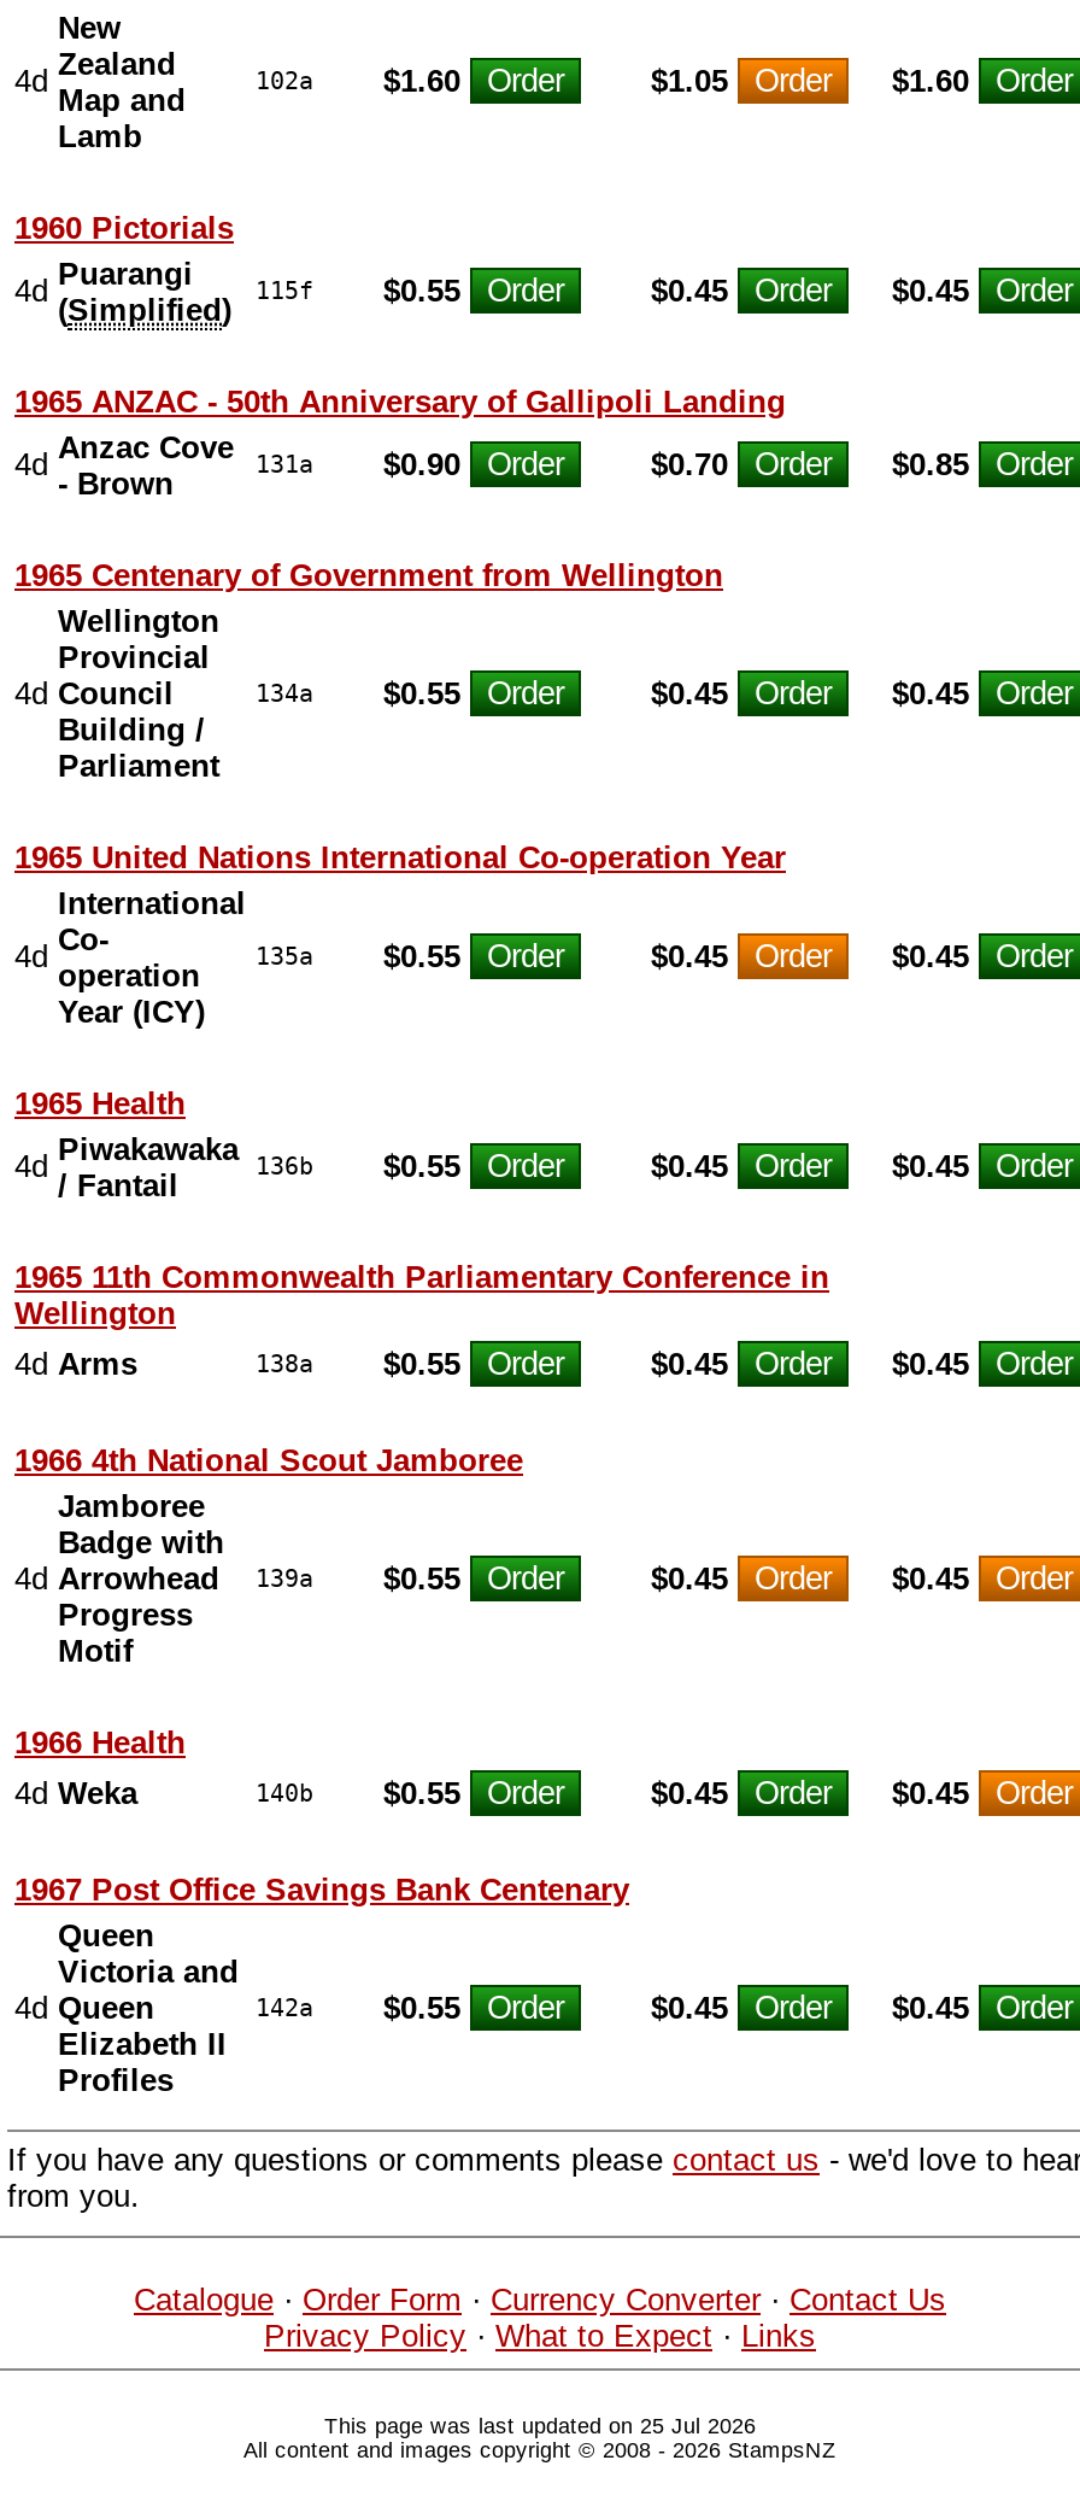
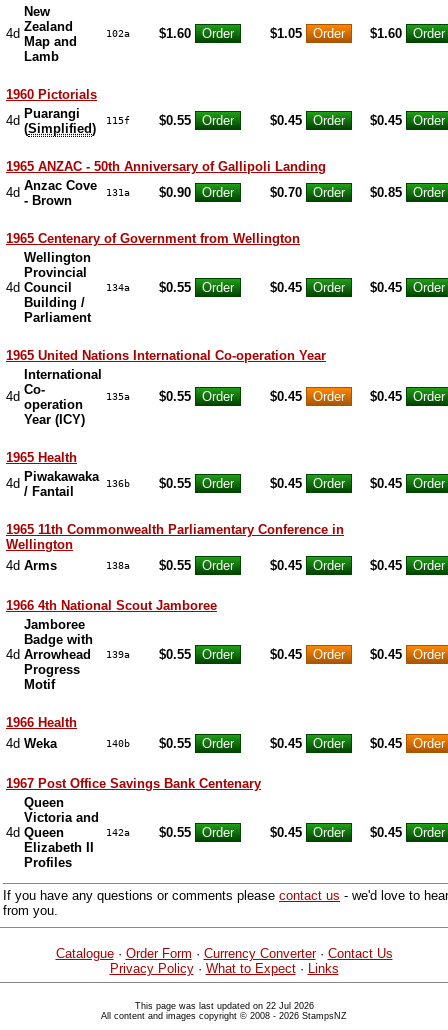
- This page was last updated on 25 Jul 2026
+ This page was last updated on 22 Jul 2026
